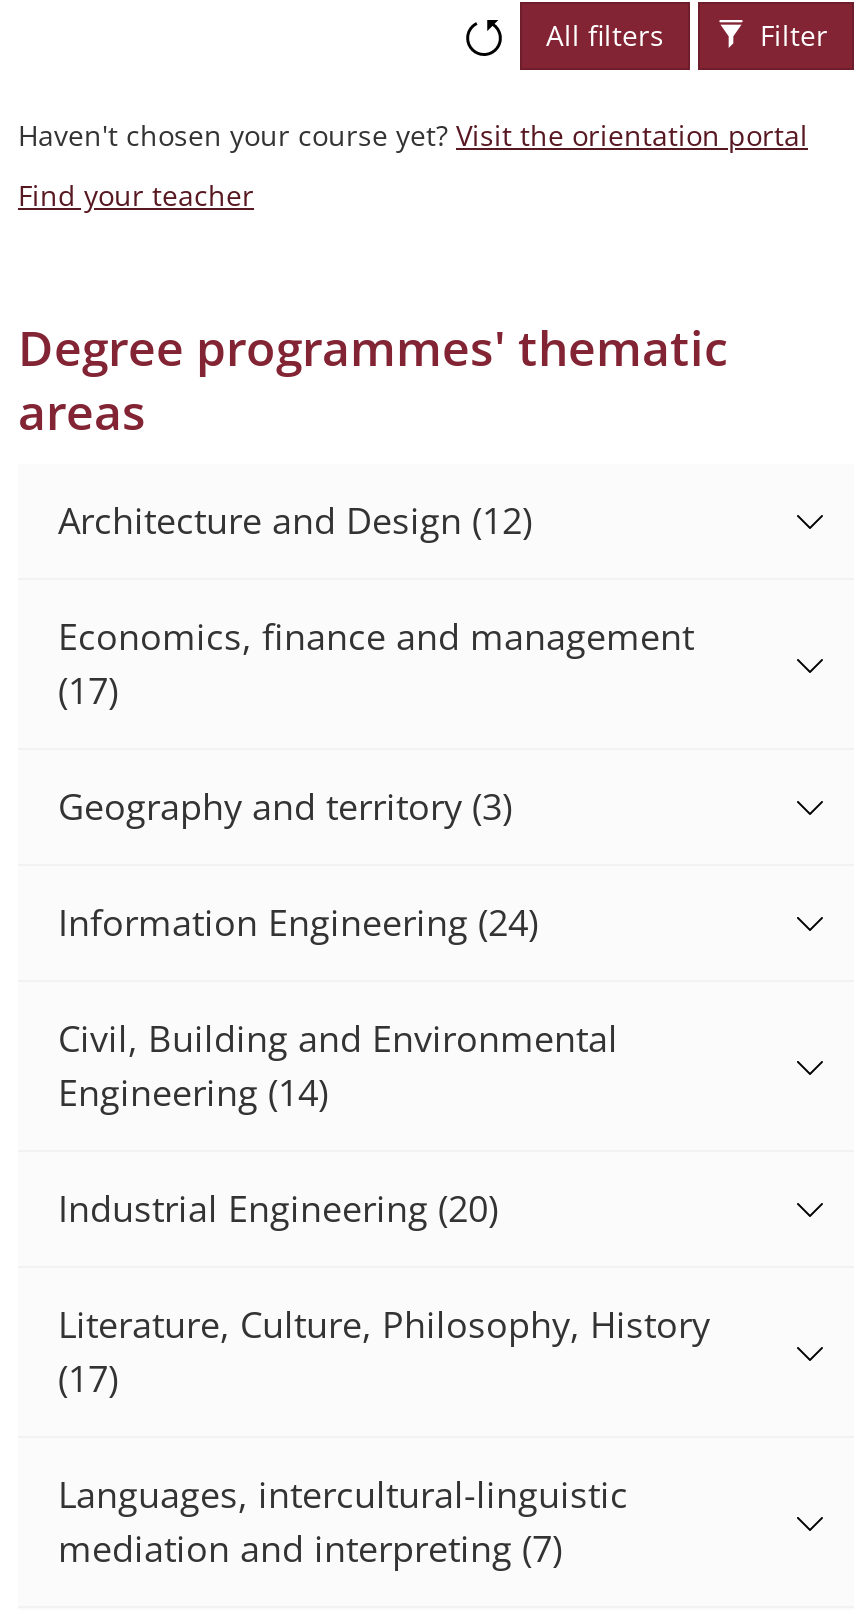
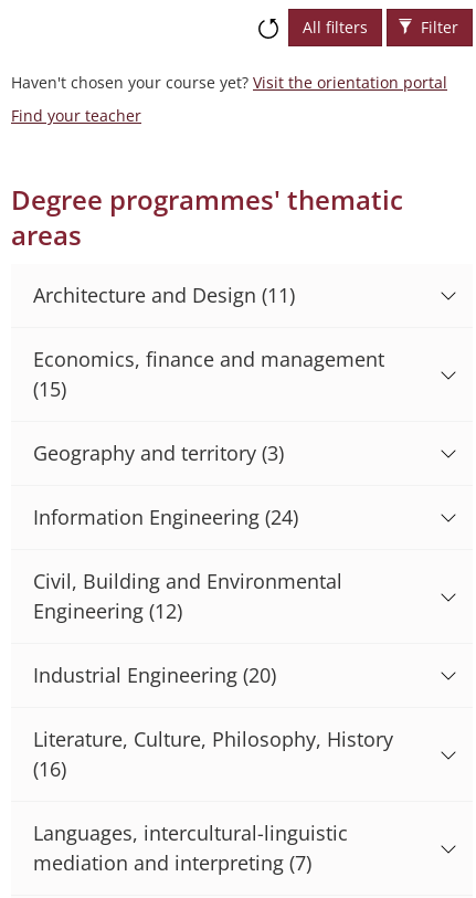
- Architecture and Design (12)
+ Architecture and Design (11)

- (17)
+ (15)

- Engineering (14)
+ Engineering (12)

- (17)
+ (16)
